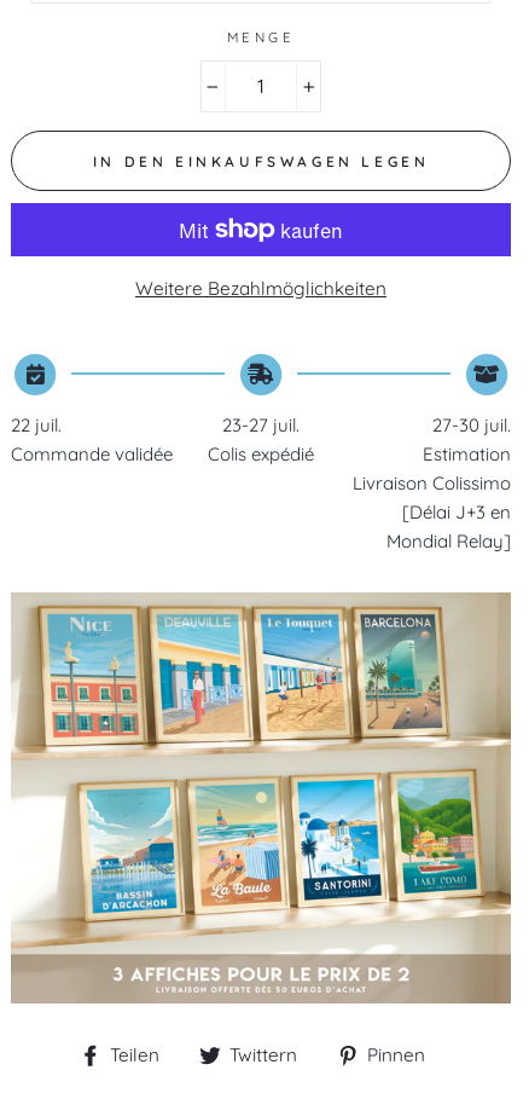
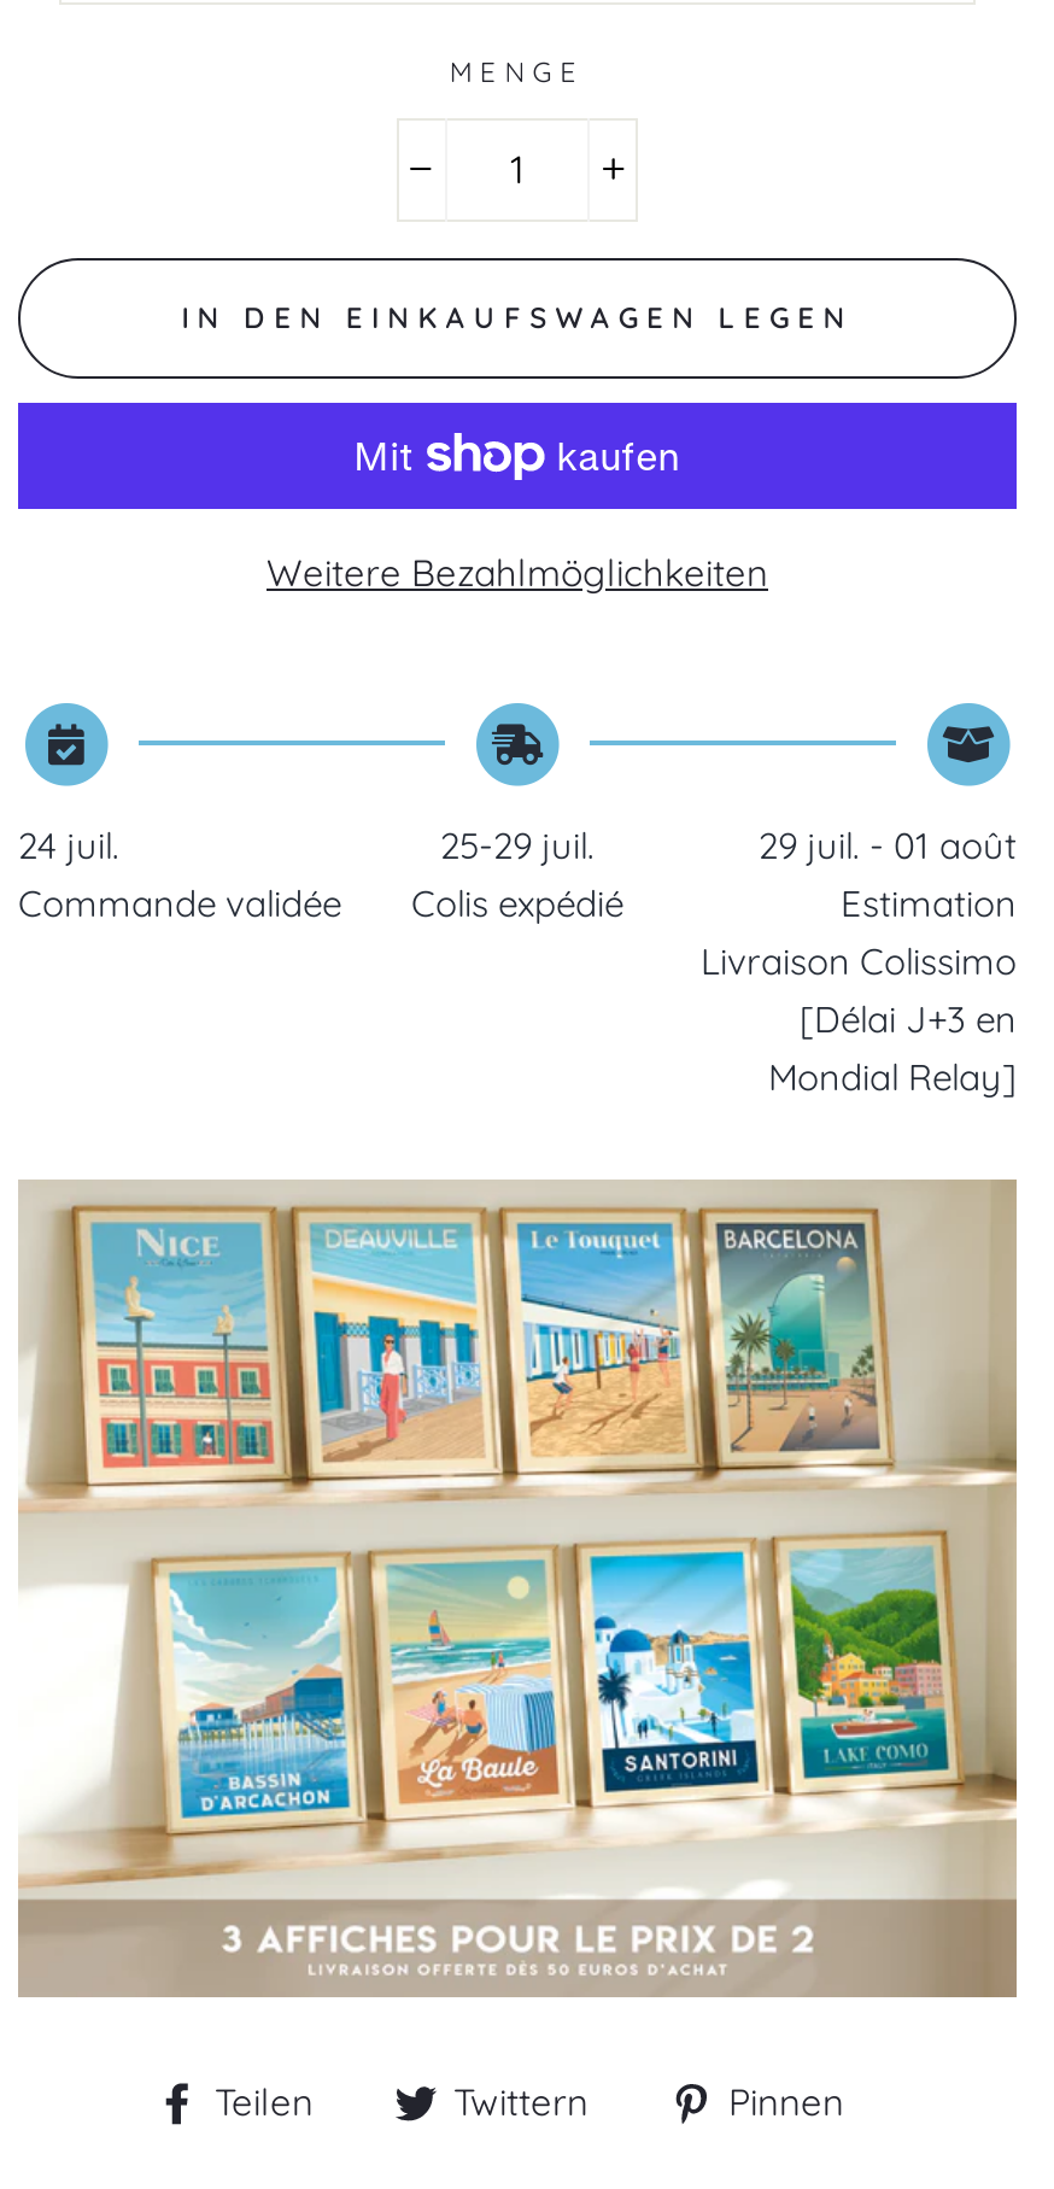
- 22 juil.
+ 24 juil.

- 23-27 juil.
+ 25-29 juil.

- 27-30 juil.
+ 29 juil. - 01 août
